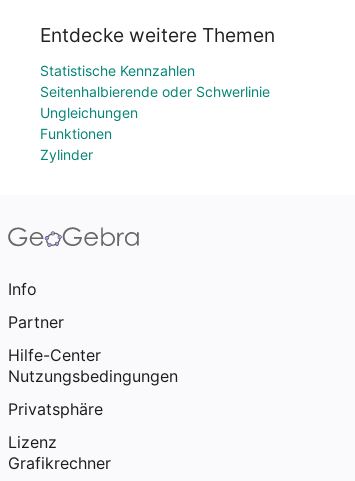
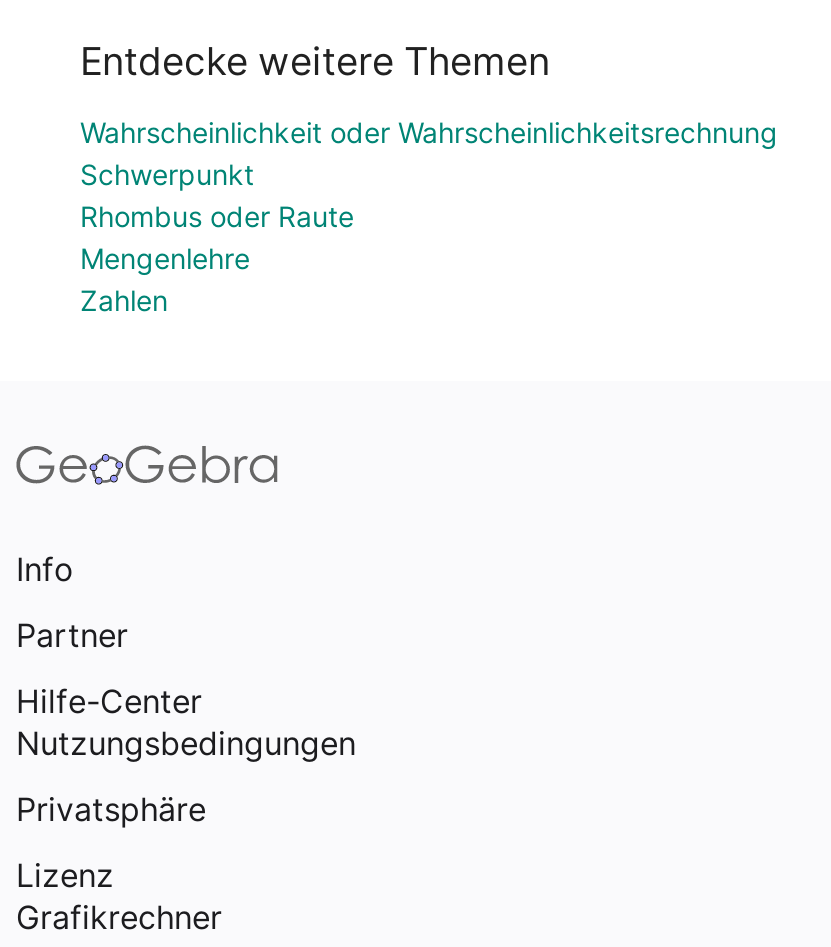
- Statistische Kennzahlen
- Seitenhalbierende oder Schwerlinie
- Ungleichungen
- Funktionen
- Zylinder
+ Wahrscheinlichkeit oder Wahrscheinlichkeitsrechnung
+ Schwerpunkt
+ Rhombus oder Raute
+ Mengenlehre
+ Zahlen
